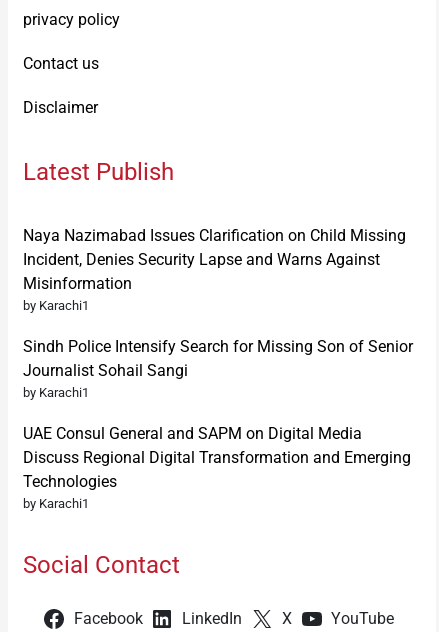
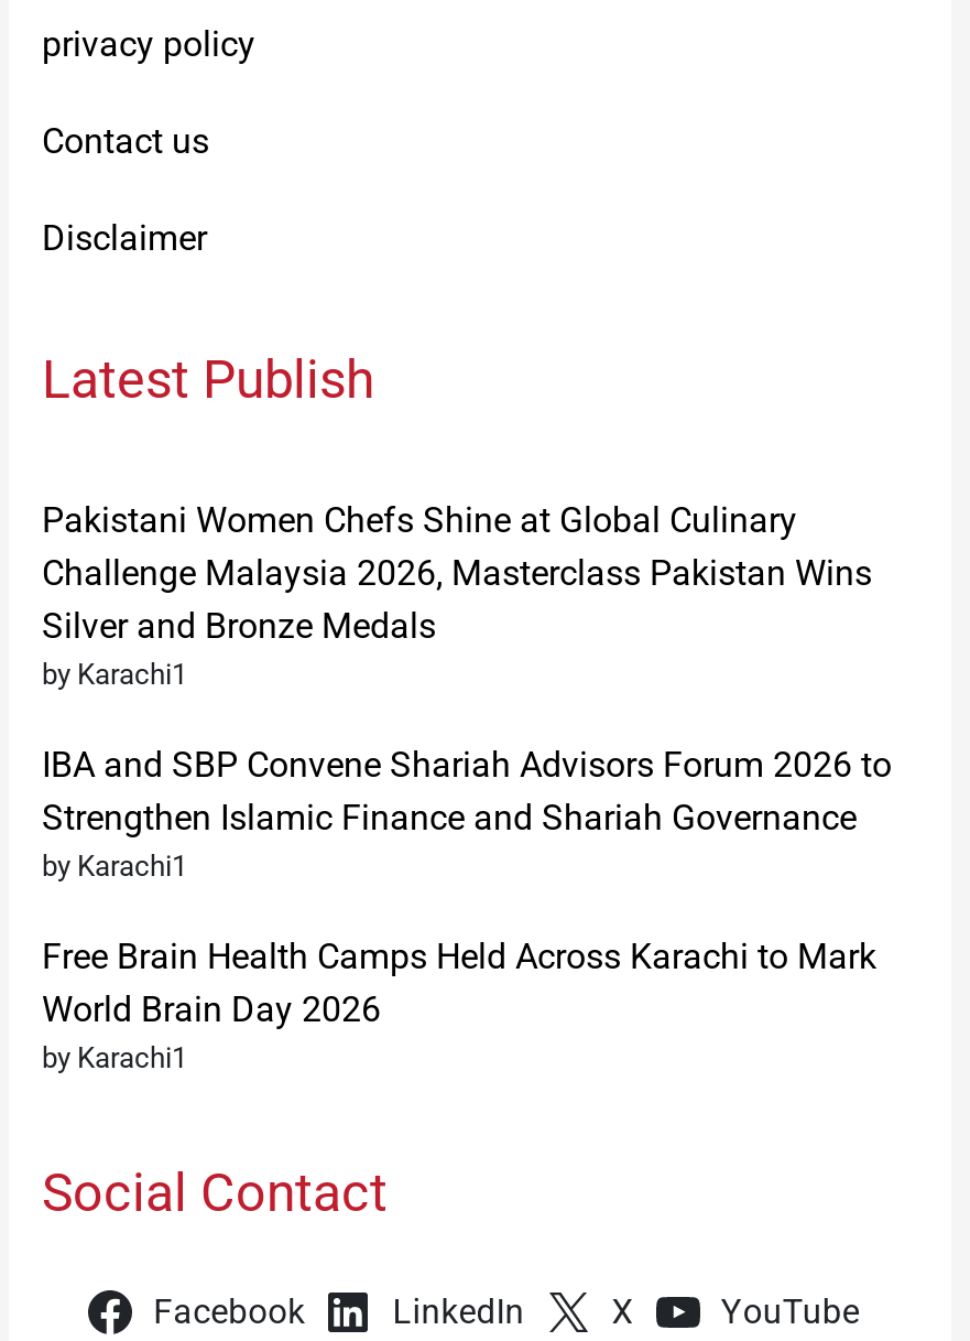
- Naya Nazimabad Issues Clarification on Child Missing
- Incident, Denies Security Lapse and Warns Against
- Misinformation
+ Pakistani Women Chefs Shine at Global Culinary
+ Challenge Malaysia 2026, Masterclass Pakistan Wins
+ Silver and Bronze Medals

- Sindh Police Intensify Search for Missing Son of Senior
- Journalist Sohail Sangi
+ IBA and SBP Convene Shariah Advisors Forum 2026 to
+ Strengthen Islamic Finance and Shariah Governance

- UAE Consul General and SAPM on Digital Media
- Discuss Regional Digital Transformation and Emerging
- Technologies
+ Free Brain Health Camps Held Across Karachi to Mark
+ World Brain Day 2026
